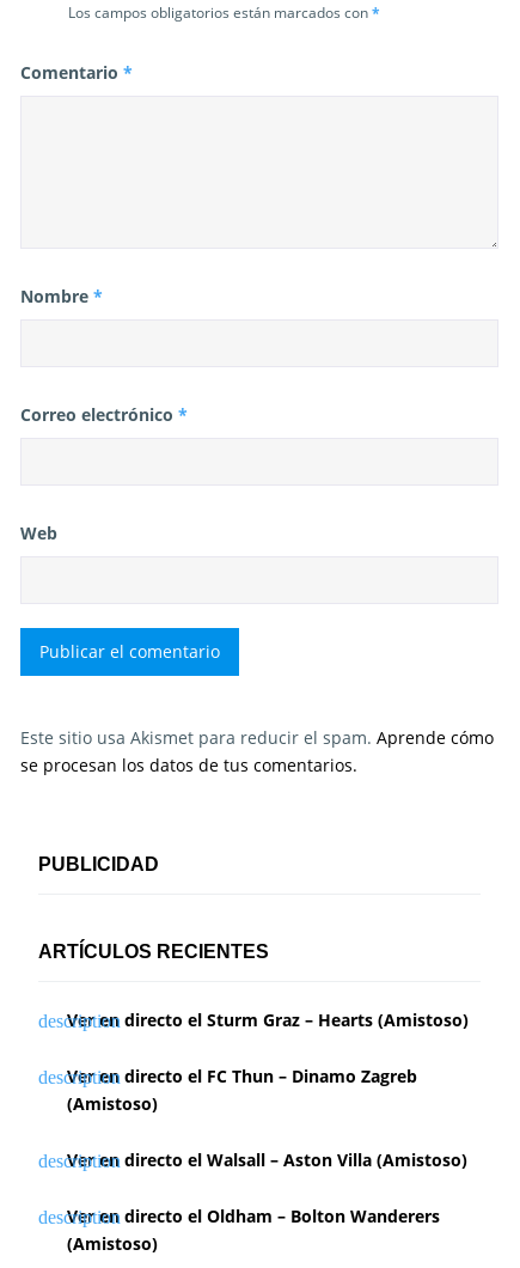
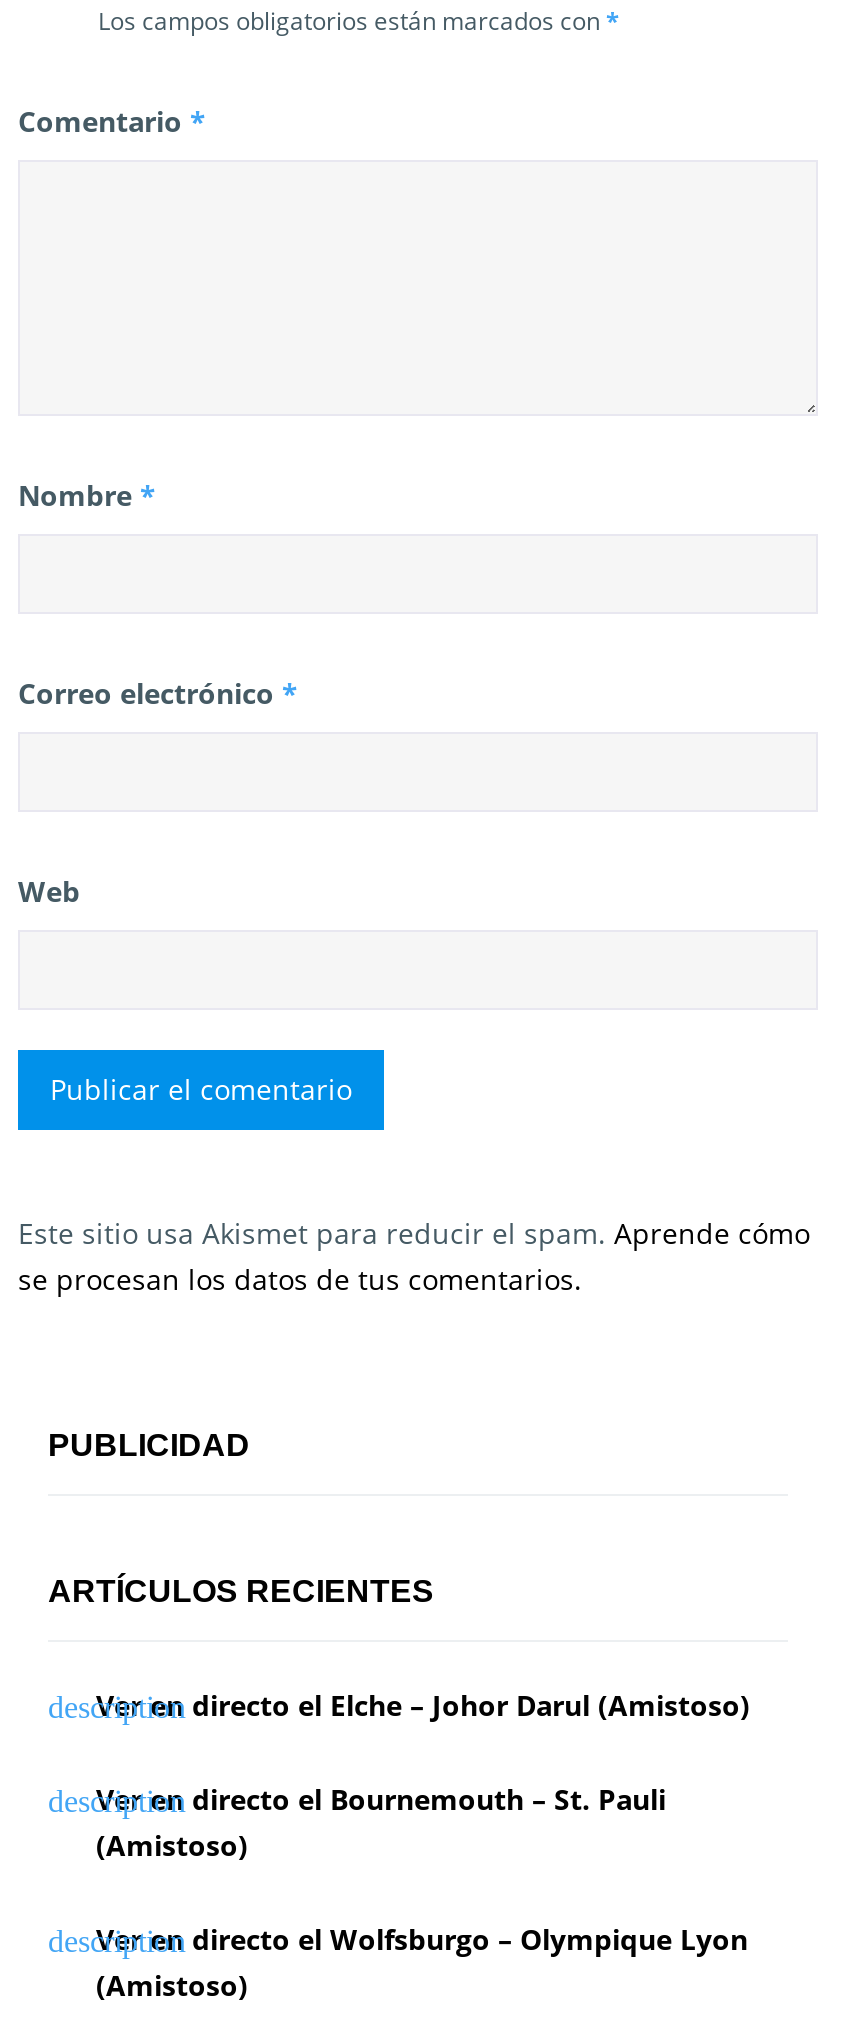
- Ver en directo el Sturm Graz – Hearts (Amistoso)
+ Ver en directo el Elche – Johor Darul (Amistoso)

- Ver en directo el FC Thun – Dinamo Zagreb
+ Ver en directo el Bournemouth – St. Pauli

- Ver en directo el Walsall – Aston Villa (Amistoso)
- Ver en directo el Oldham – Bolton Wanderers
+ Ver en directo el Wolfsburgo – Olympique Lyon
